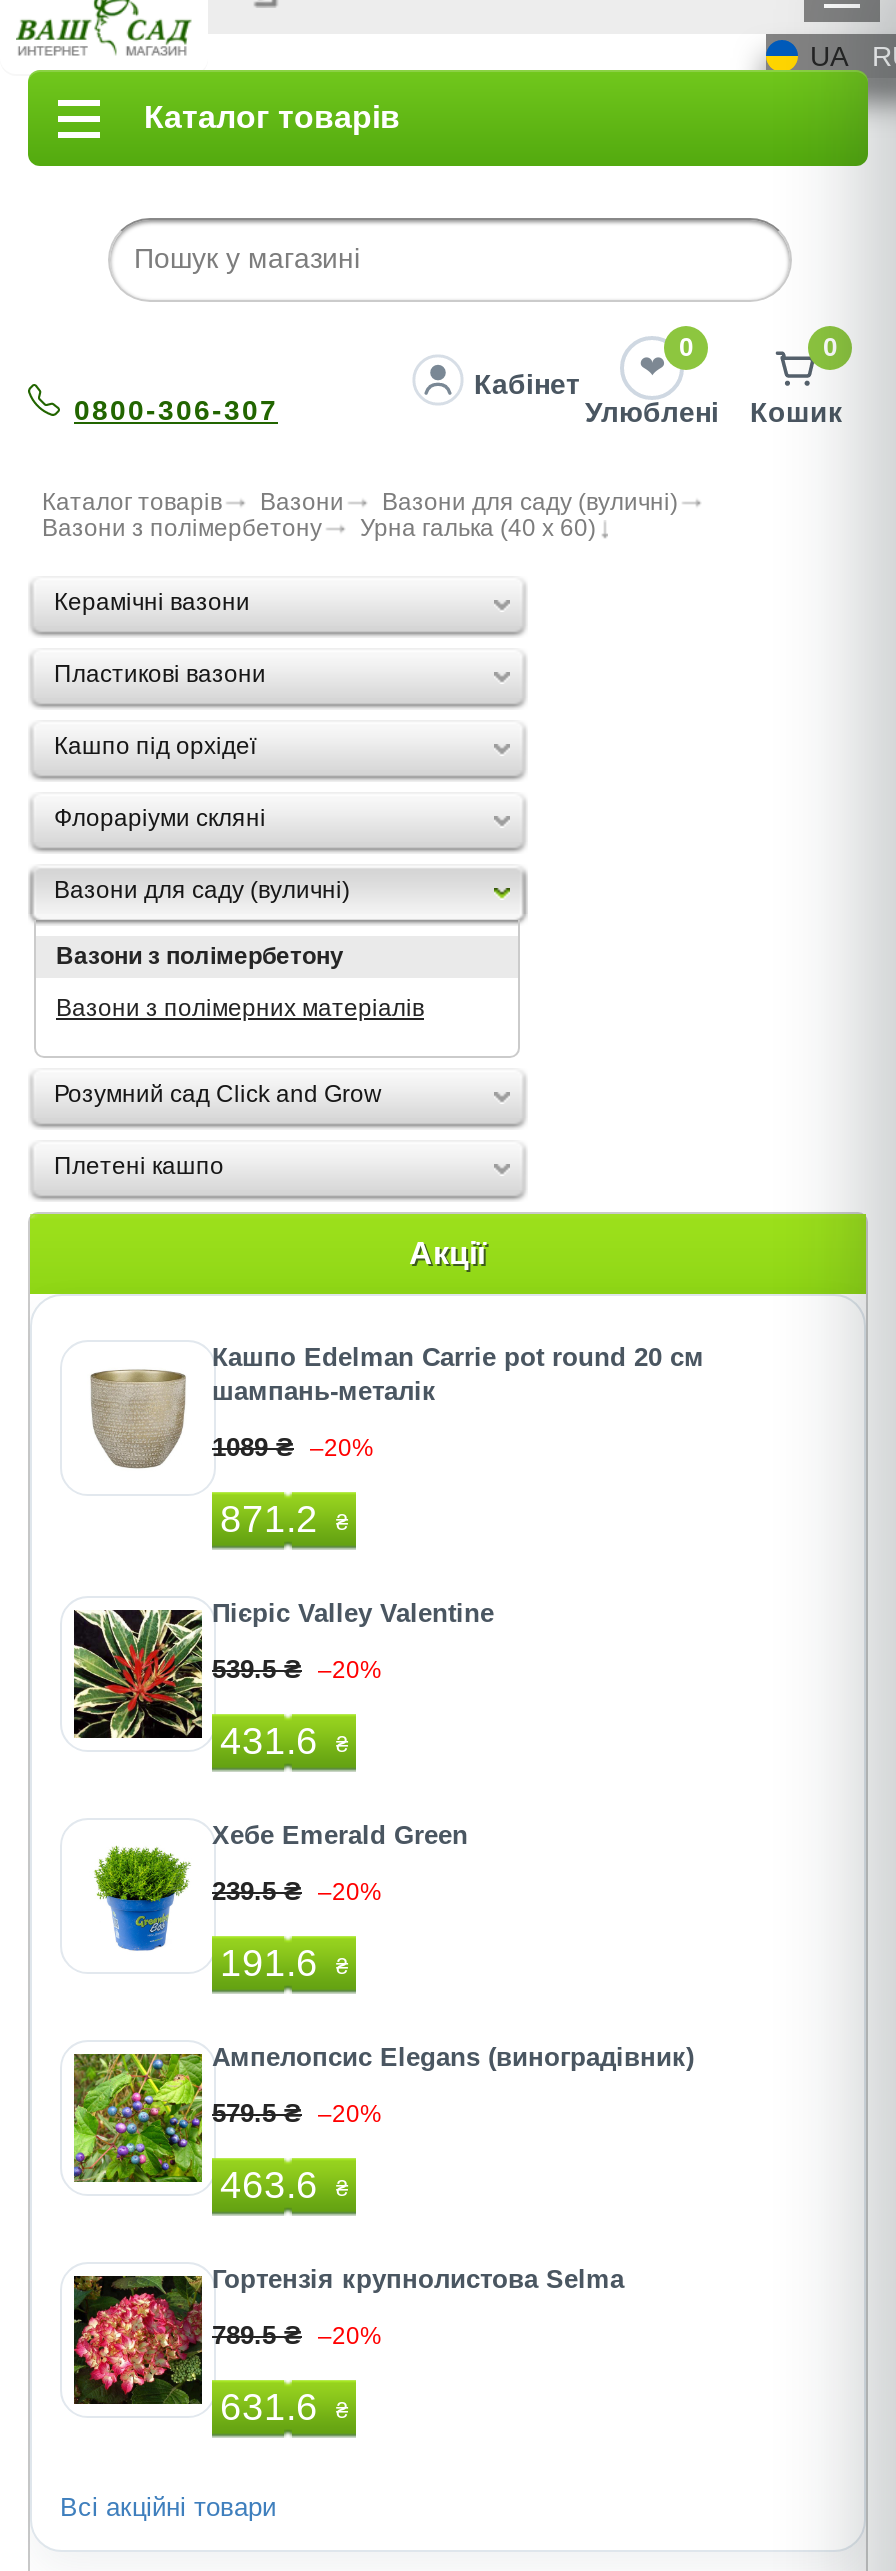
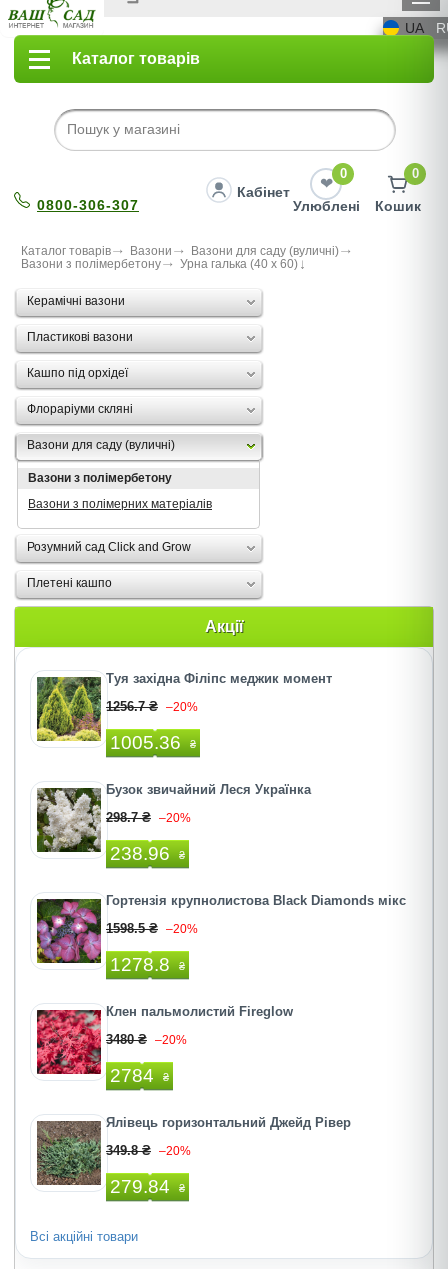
- [image]
- Кашпо Edelman Carrie pot round 20 см
- шампань-металiк
+ [image]
+ Туя західна Філіпс меджик момент

- 1089 ₴ –20%
+ 1256.7 ₴ –20%

- 871.2 ₴
+ 1005.36 ₴

- [image]
- Пієріс Valley Valentine
+ [image]
+ Бузок звичайний Леся Українка

- 539.5 ₴ –20%
+ 298.7 ₴ –20%

- 431.6 ₴
+ 238.96 ₴

- [image]
- Хебе Emerald Green
+ [image]
+ Гортензія крупнолистова Black Diamonds мікс

- 239.5 ₴ –20%
+ 1598.5 ₴ –20%

- 191.6 ₴
+ 1278.8 ₴

- [image]
- Ампелопсис Elegans (виноградівник)
+ [image]
+ Клен пальмолистий Fireglow

- 579.5 ₴ –20%
+ 3480 ₴ –20%

- 463.6 ₴
+ 2784 ₴

- [image]
- Гортензія крупнолистова Selma
+ [image]
+ Ялівець горизонтальний Джейд Рівер

- 789.5 ₴ –20%
+ 349.8 ₴ –20%

- 631.6 ₴
+ 279.84 ₴
